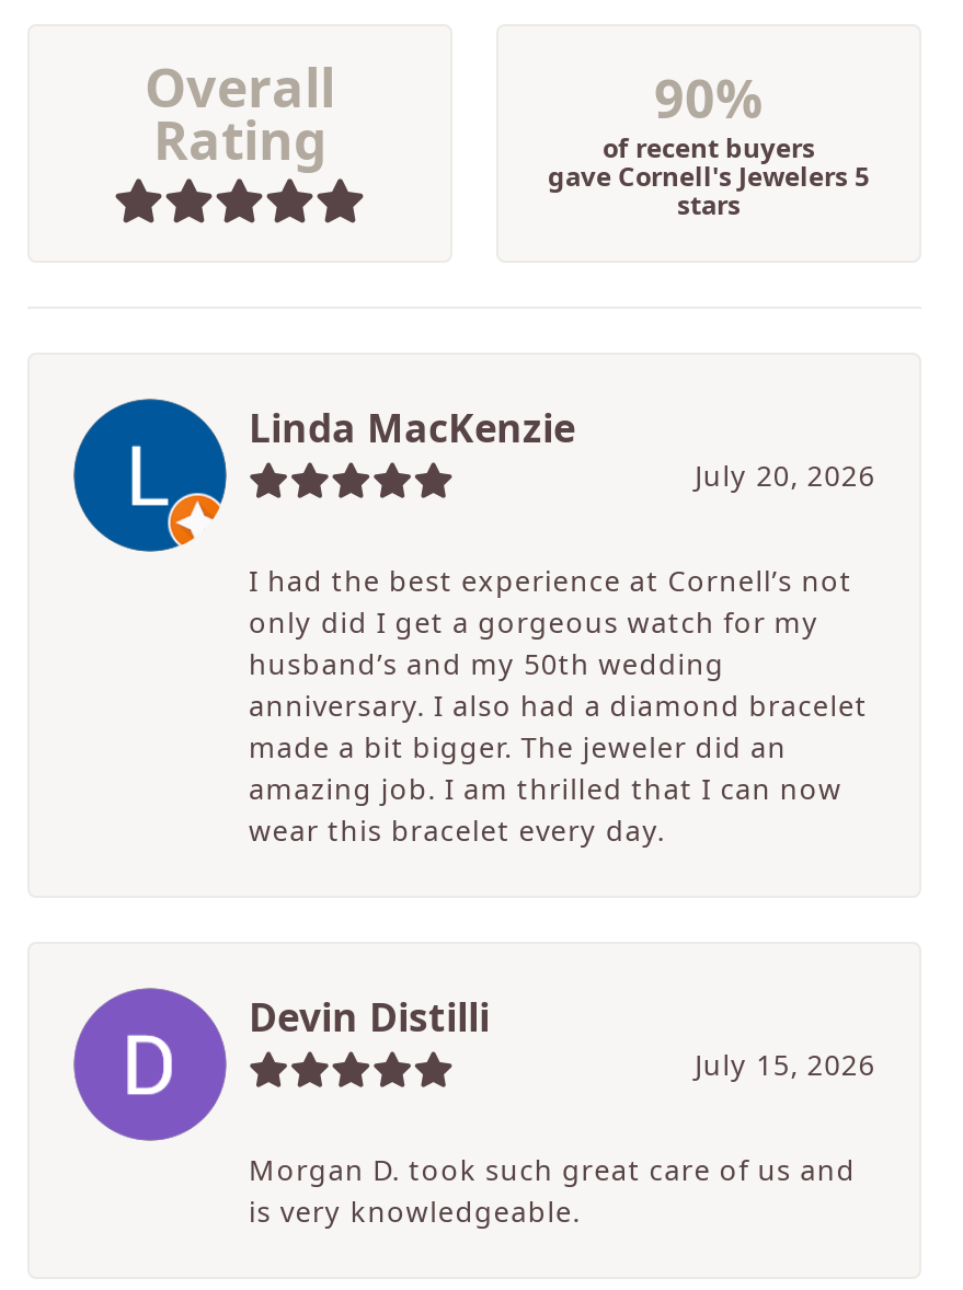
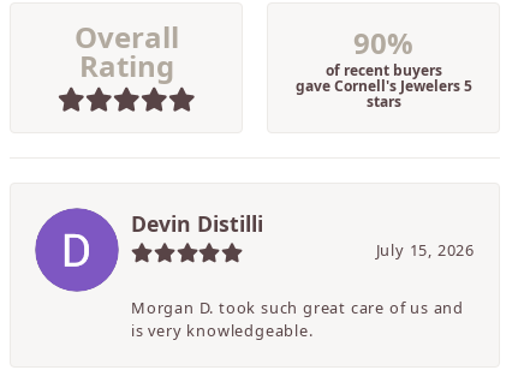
- [image]
- Linda MacKenzie
- July 20, 2026
- I had the best experience at Cornell’s not
- only did I get a gorgeous watch for my
- husband’s and my 50th wedding
- anniversary. I also had a diamond bracelet
- made a bit bigger. The jeweler did an
- amazing job. I am thrilled that I can now
- wear this bracelet every day.
